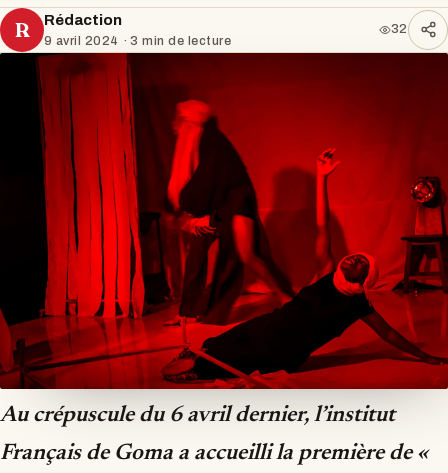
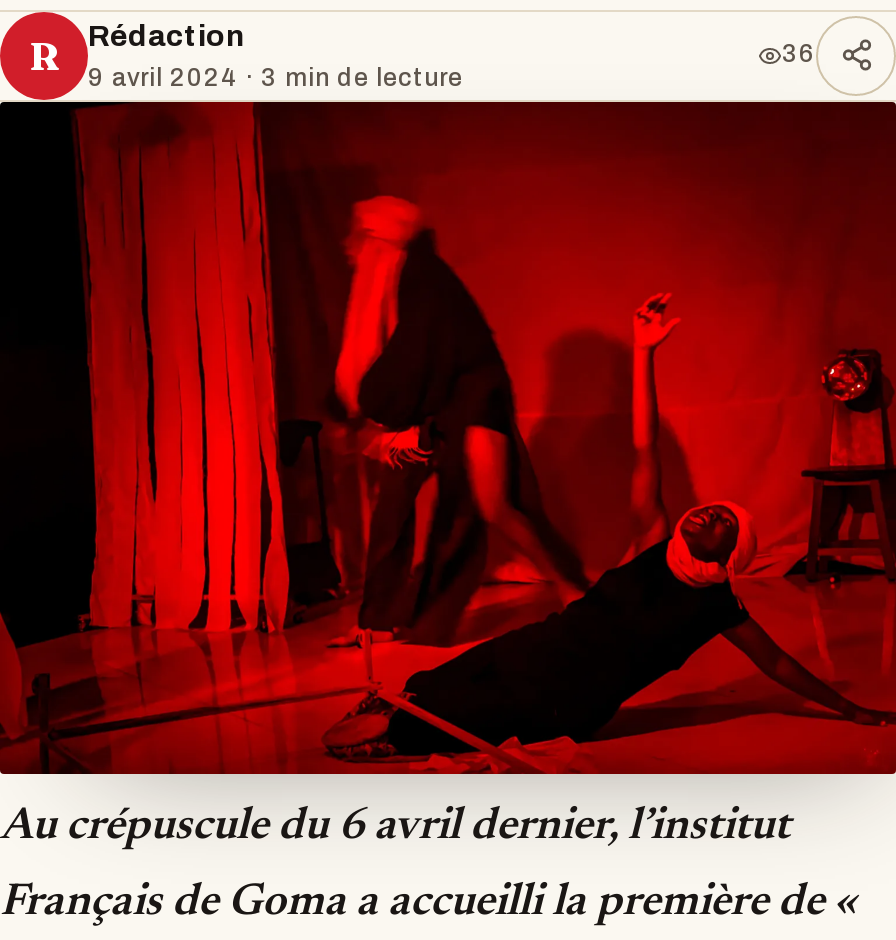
- 32
+ 36
